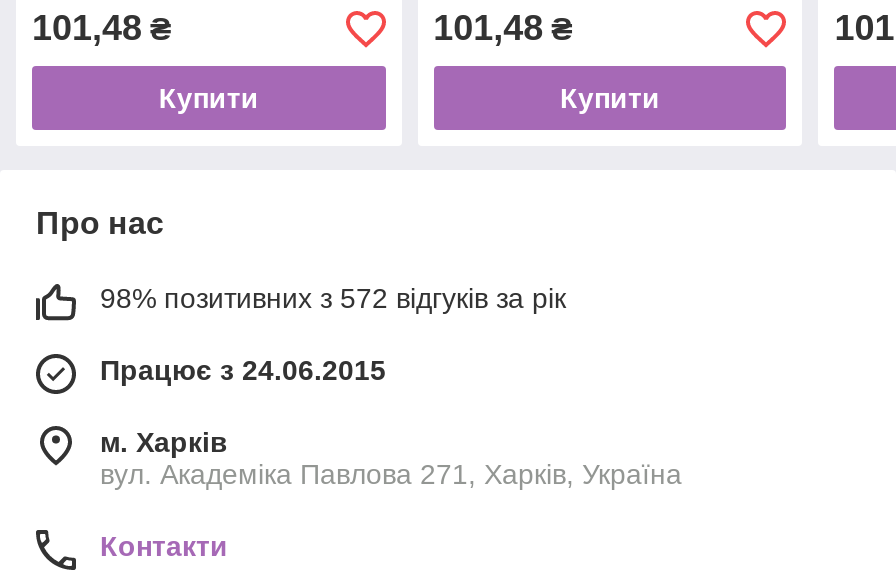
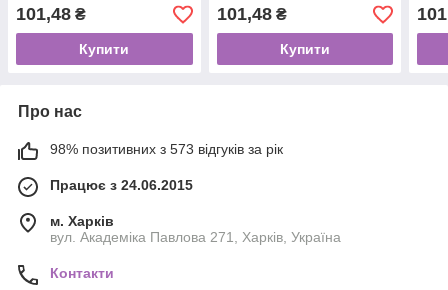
- 98% позитивних з 572 відгуків за рік
+ 98% позитивних з 573 відгуків за рік
